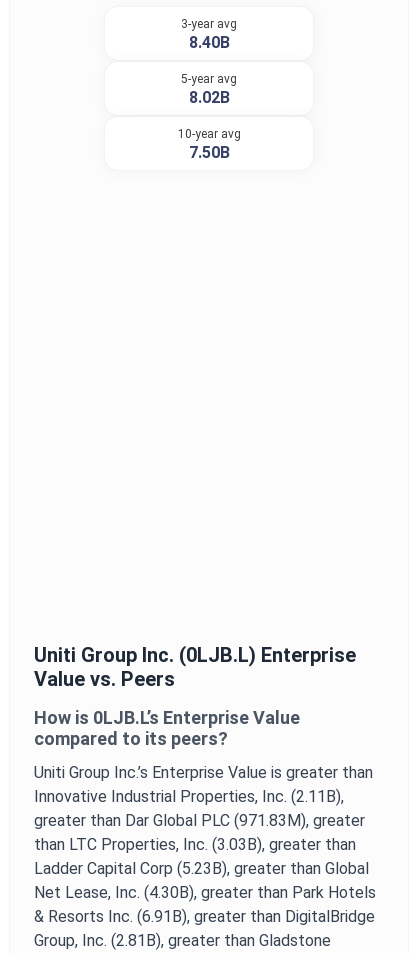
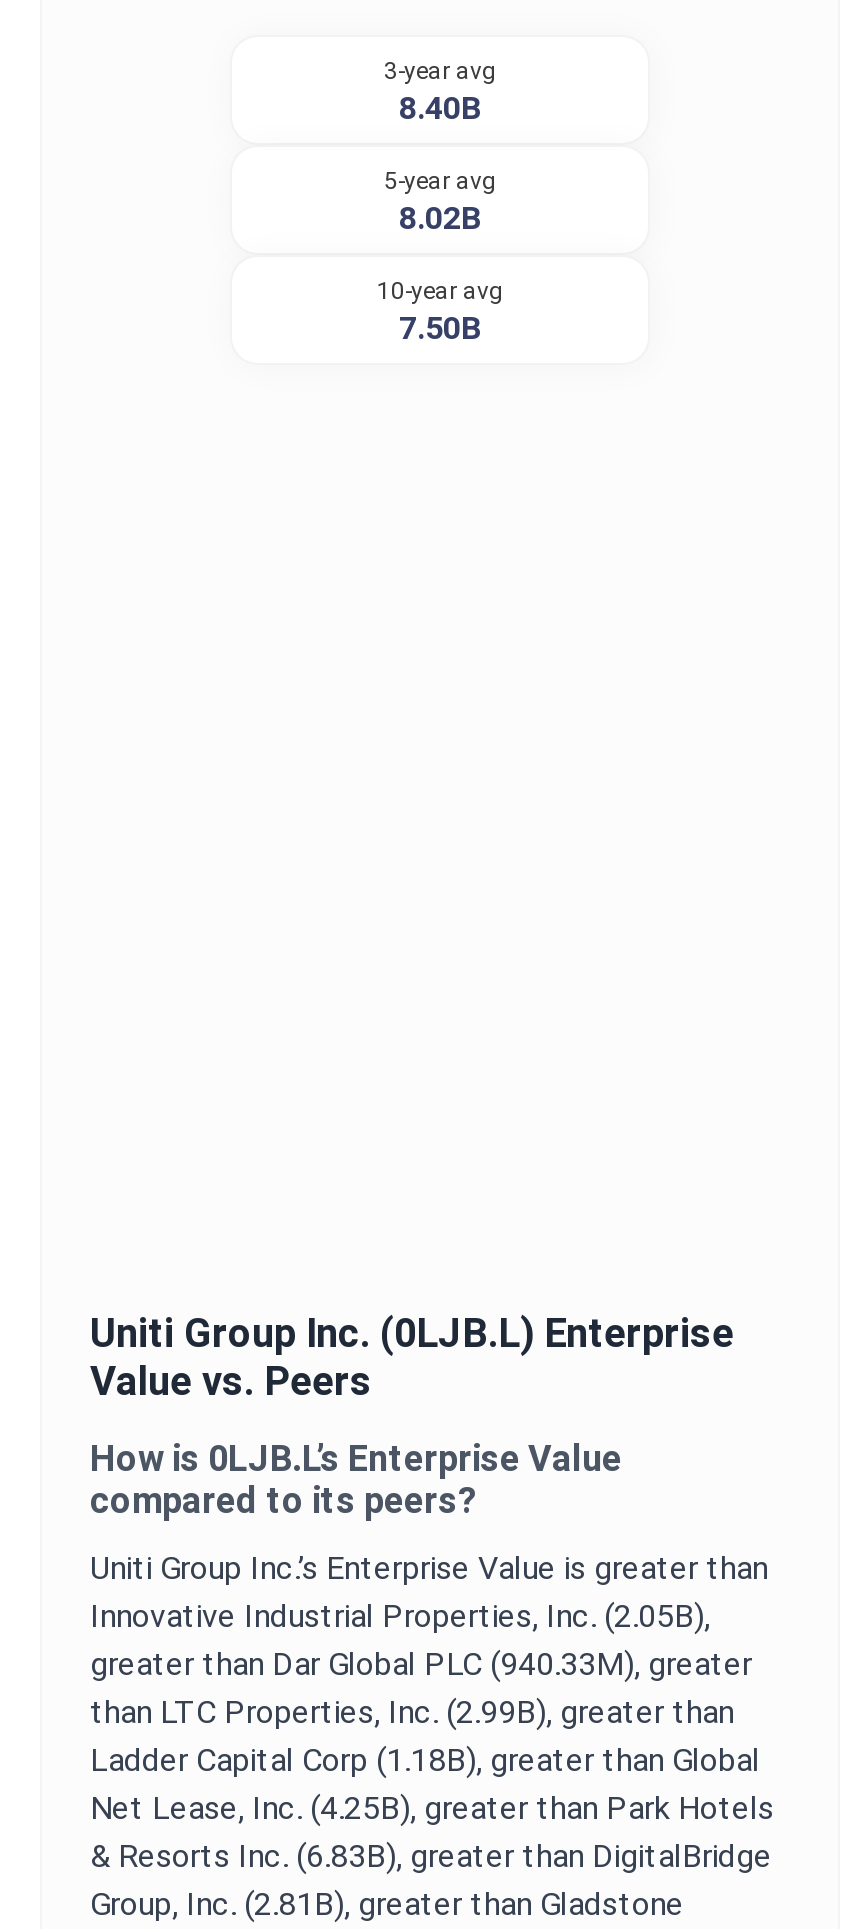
- Innovative Industrial Properties, Inc. (2.11B),
+ Innovative Industrial Properties, Inc. (2.05B),

- greater than Dar Global PLC (971.83M), greater
+ greater than Dar Global PLC (940.33M), greater

- than LTC Properties, Inc. (3.03B), greater than
+ than LTC Properties, Inc. (2.99B), greater than

- Ladder Capital Corp (5.23B), greater than Global
+ Ladder Capital Corp (1.18B), greater than Global

- Net Lease, Inc. (4.30B), greater than Park Hotels
+ Net Lease, Inc. (4.25B), greater than Park Hotels

- & Resorts Inc. (6.91B), greater than DigitalBridge
+ & Resorts Inc. (6.83B), greater than DigitalBridge
